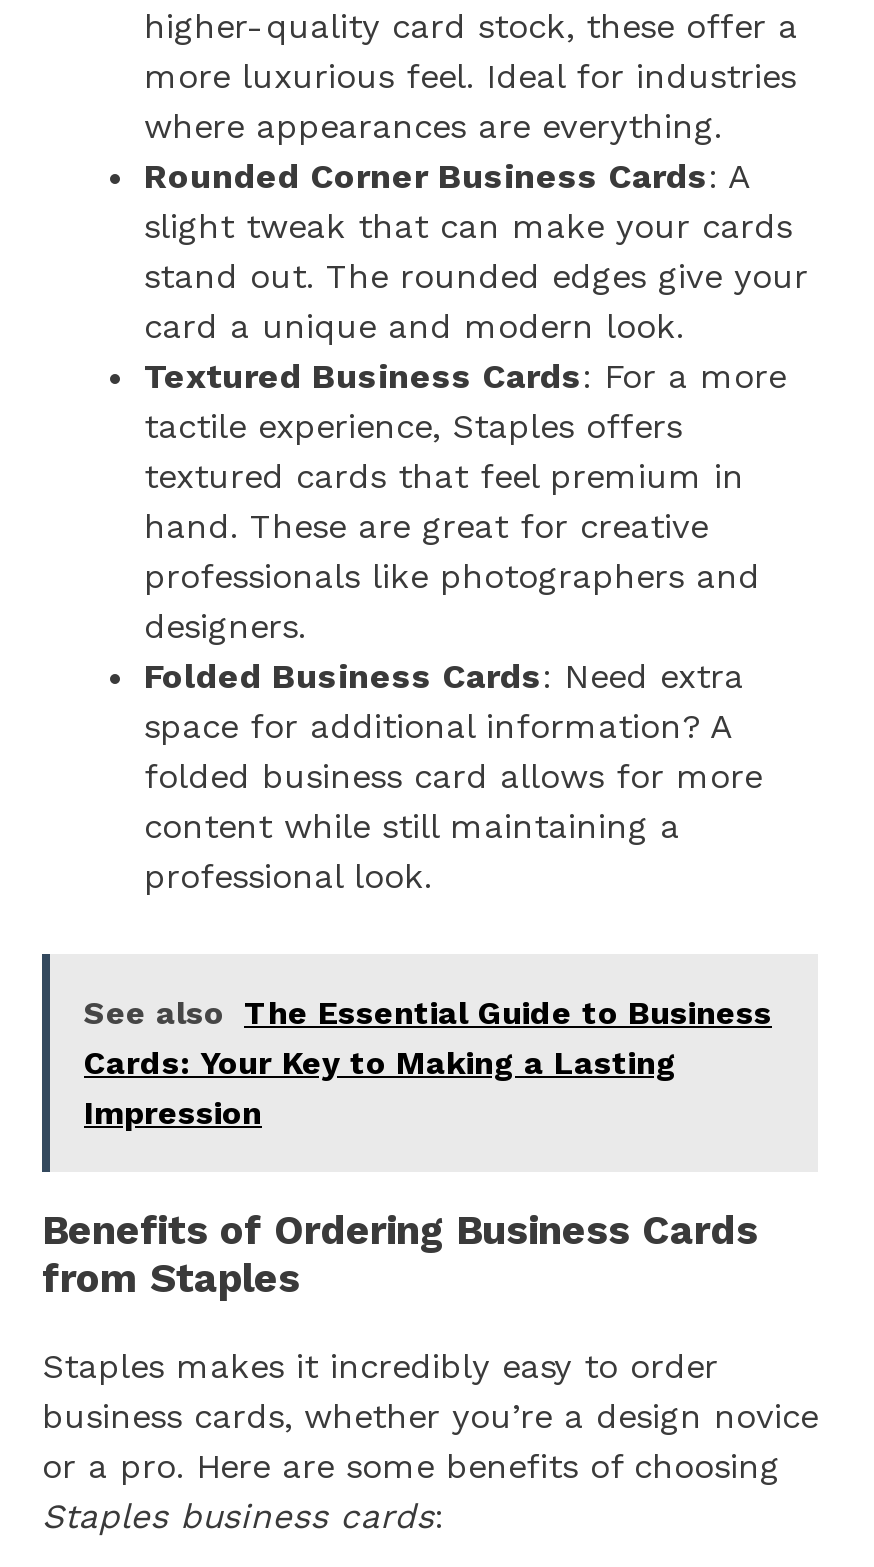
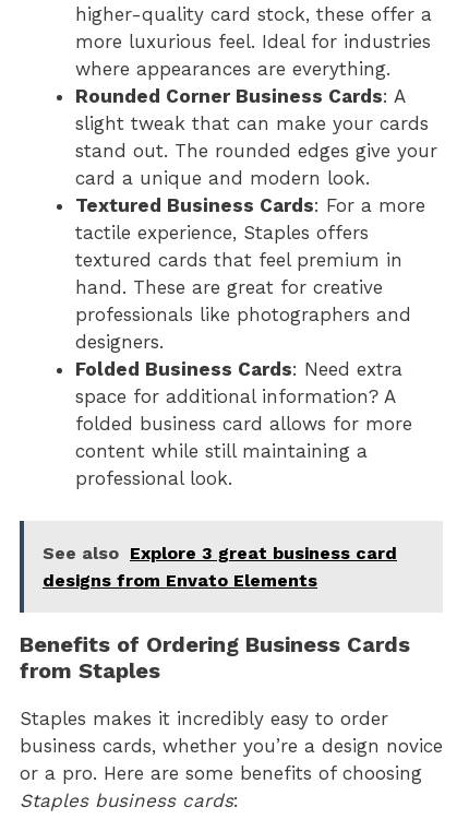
- See also The Essential Guide to Business
- Cards: Your Key to Making a Lasting
- Impression
+ See also Explore 3 great business card
+ designs from Envato Elements
